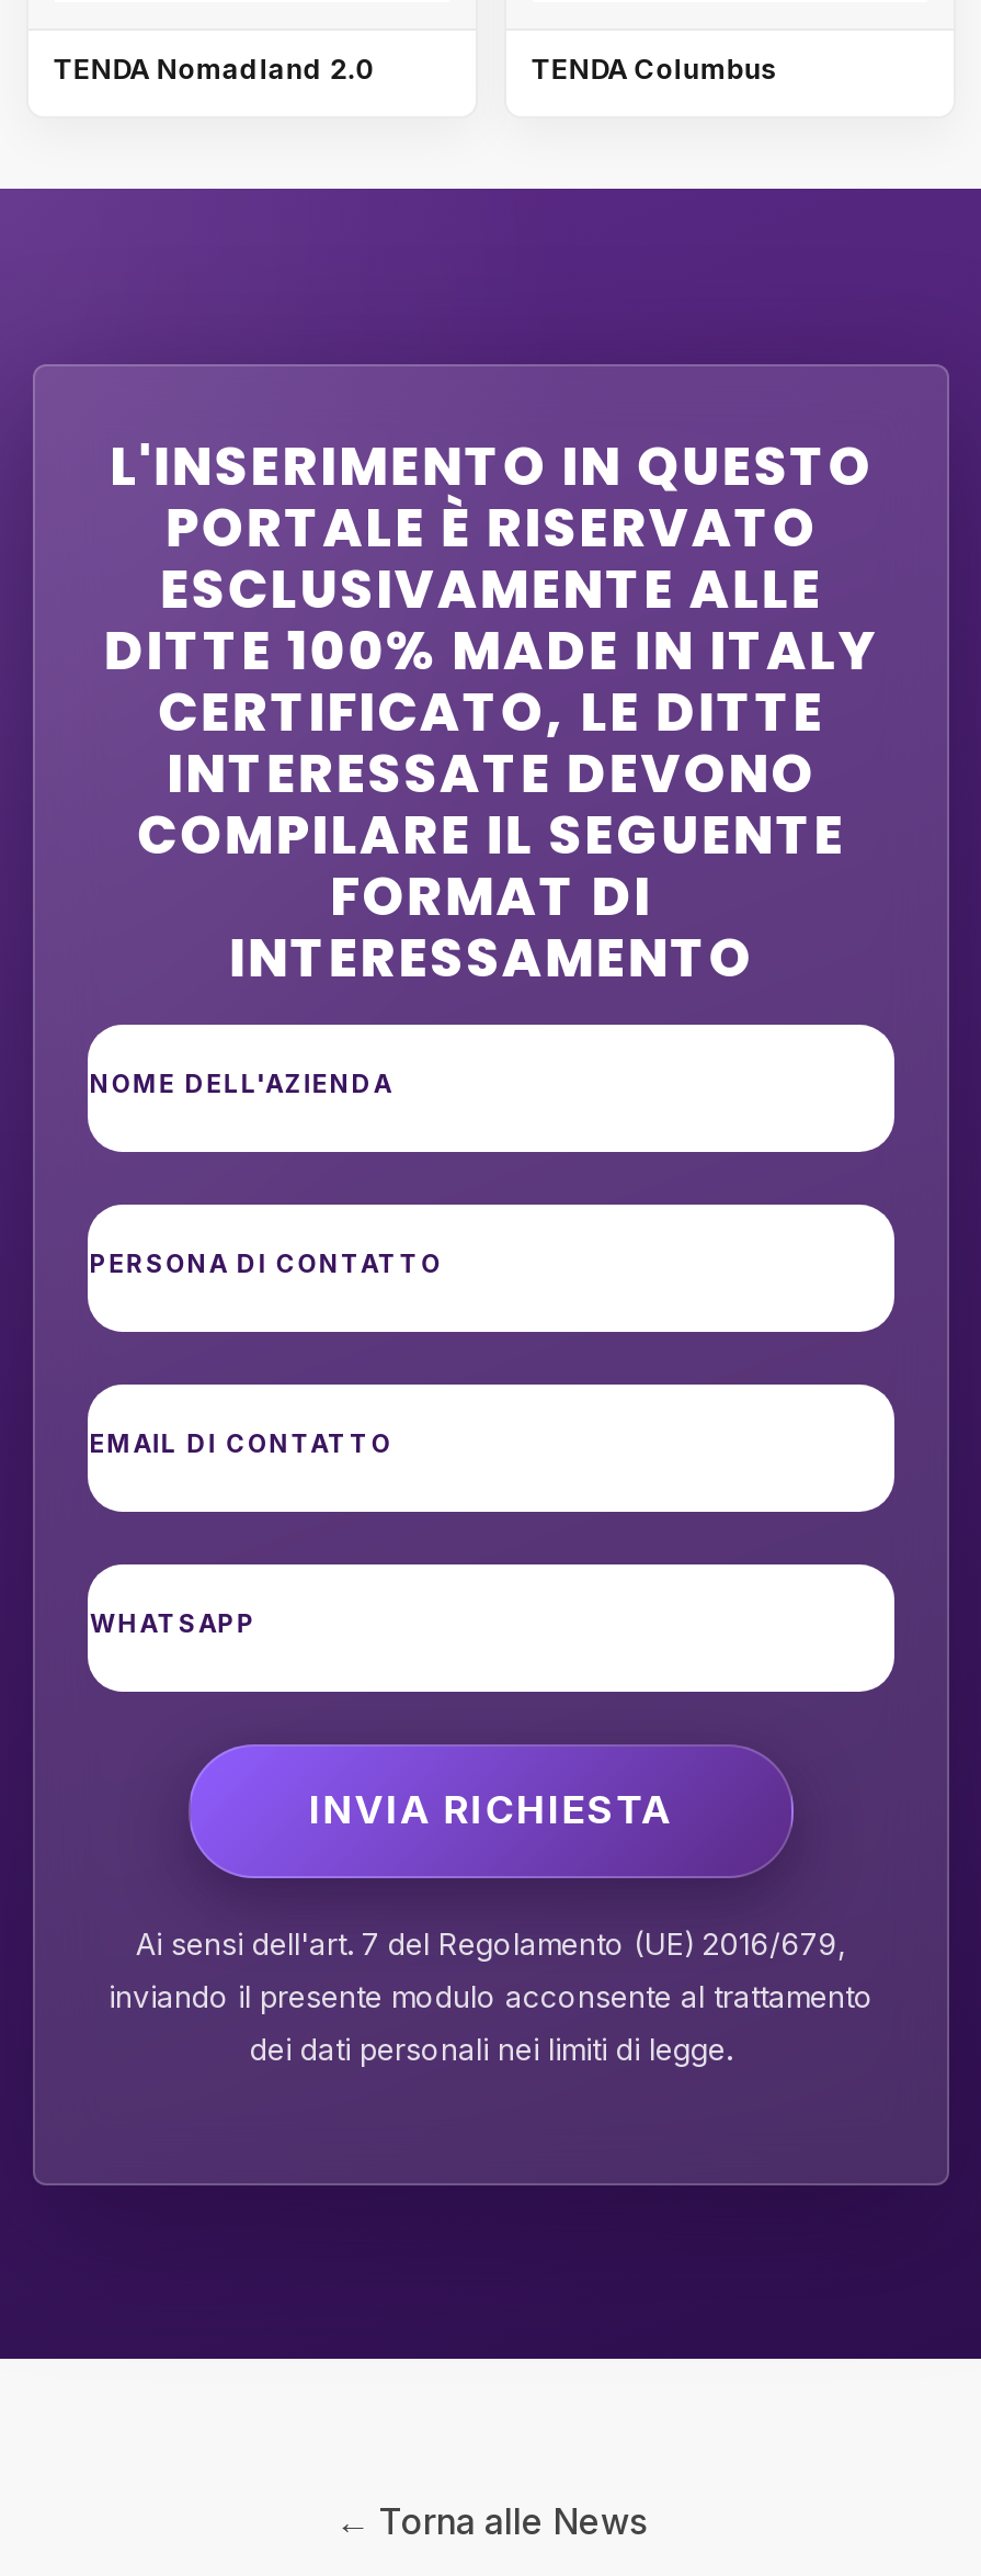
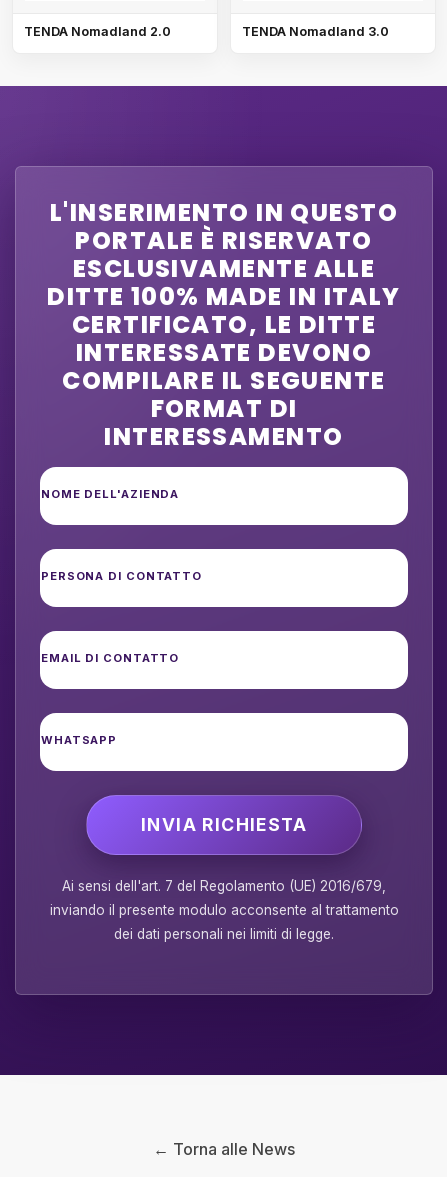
- TENDA Columbus
+ TENDA Nomadland 3.0
